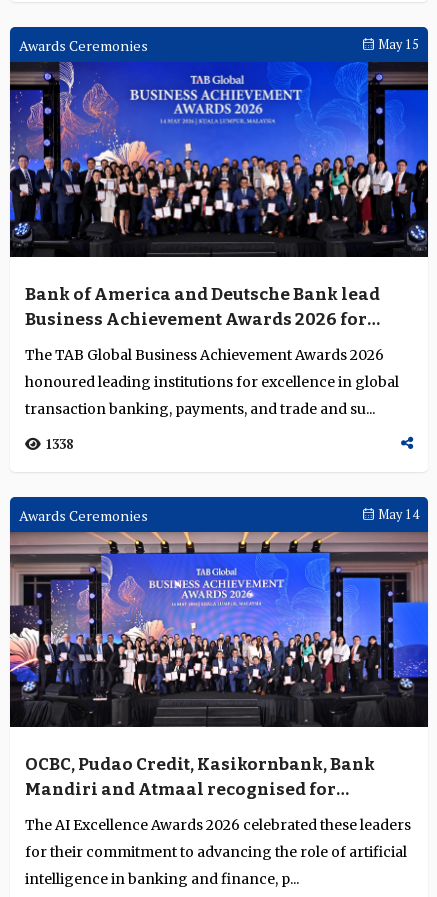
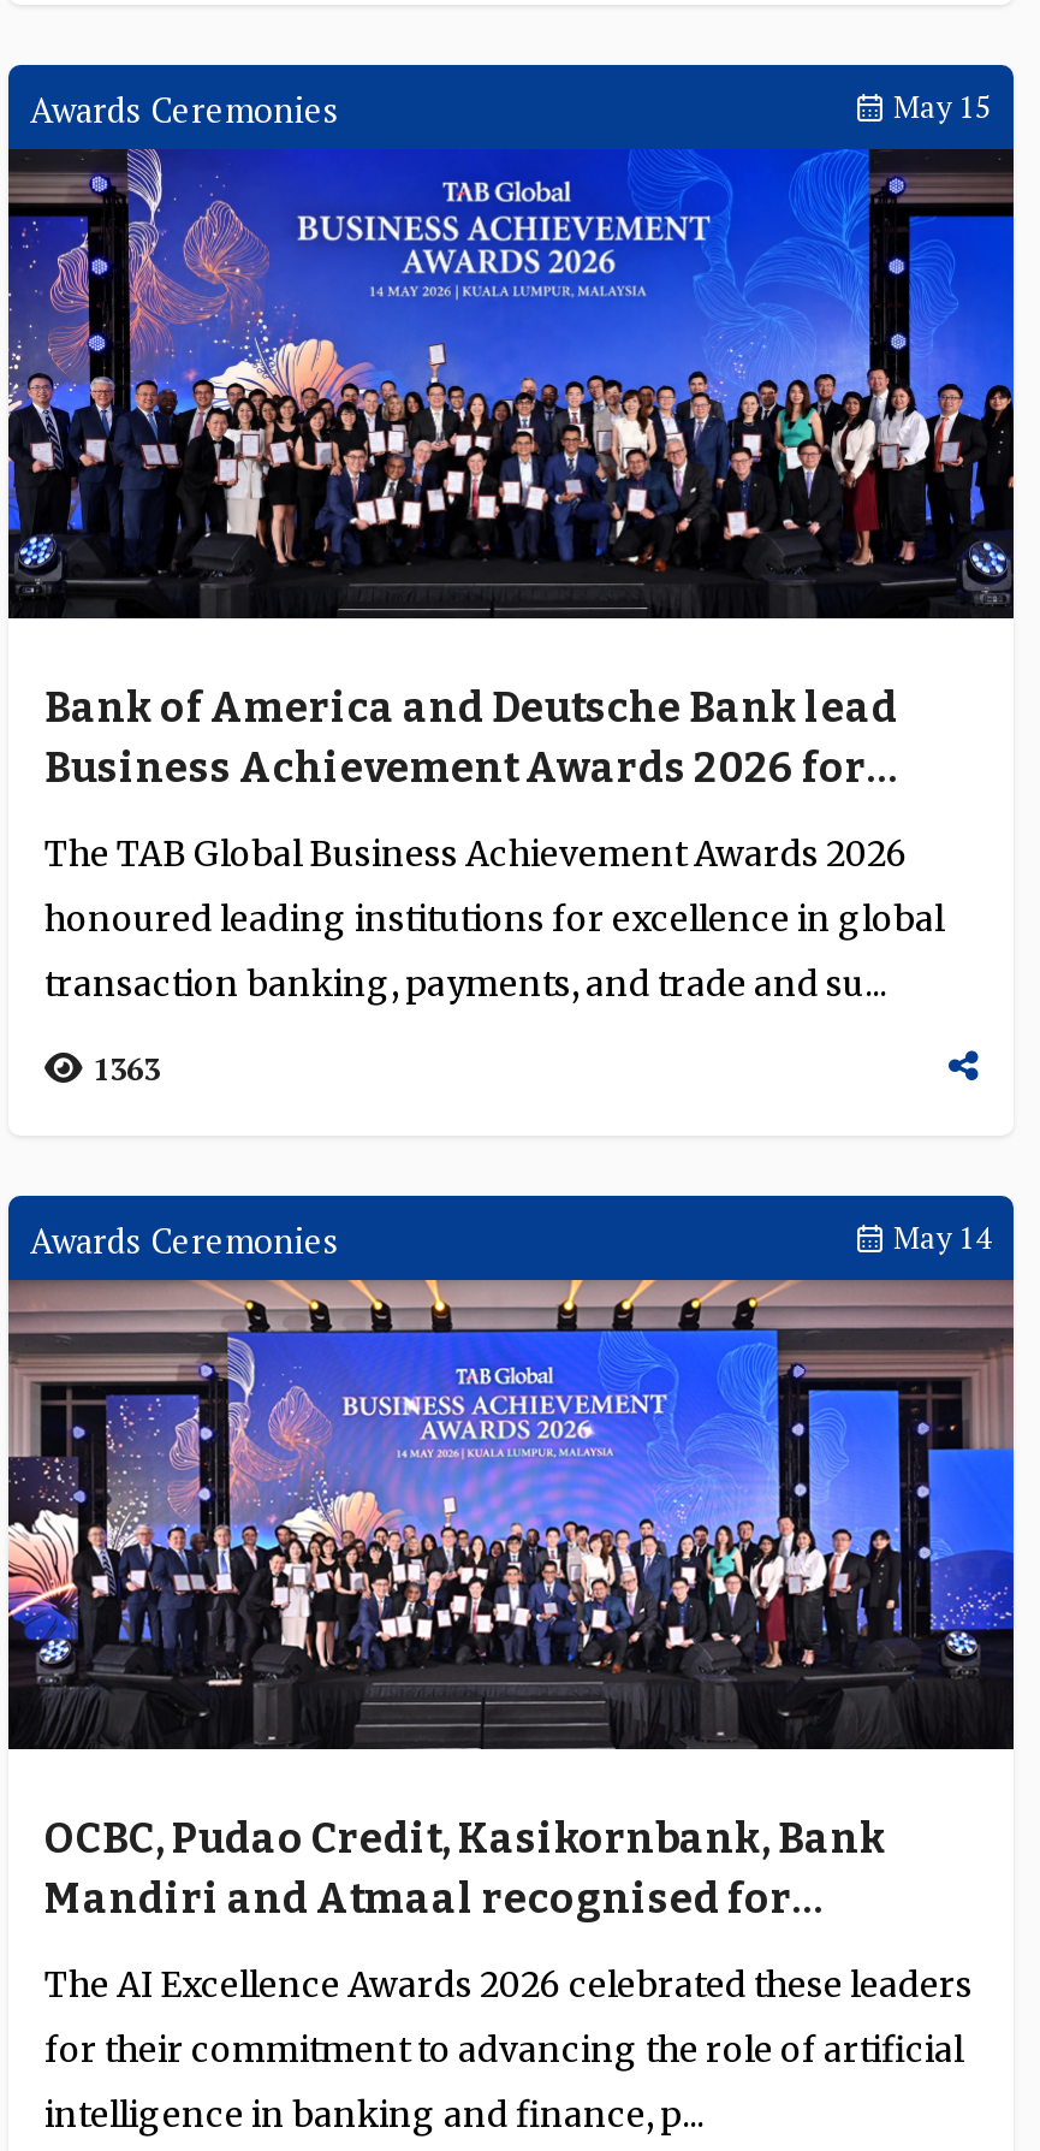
- 1338
+ 1363
